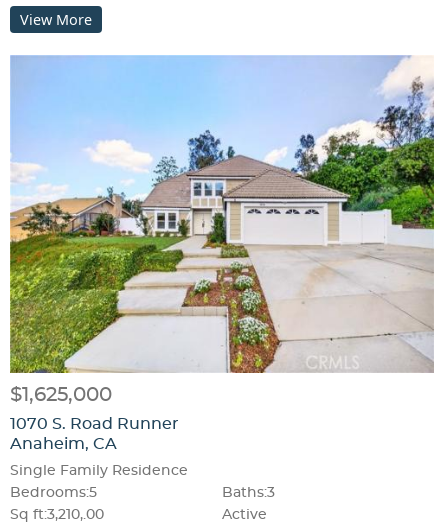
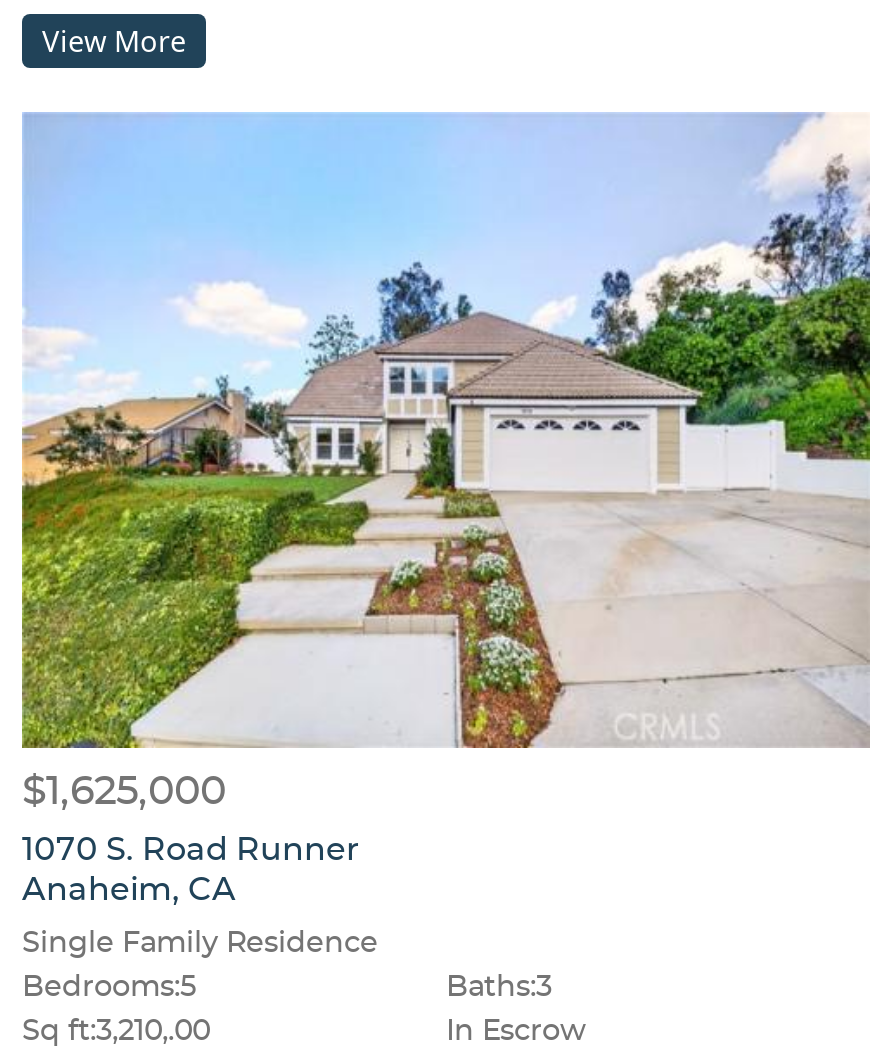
- Active
+ In Escrow
